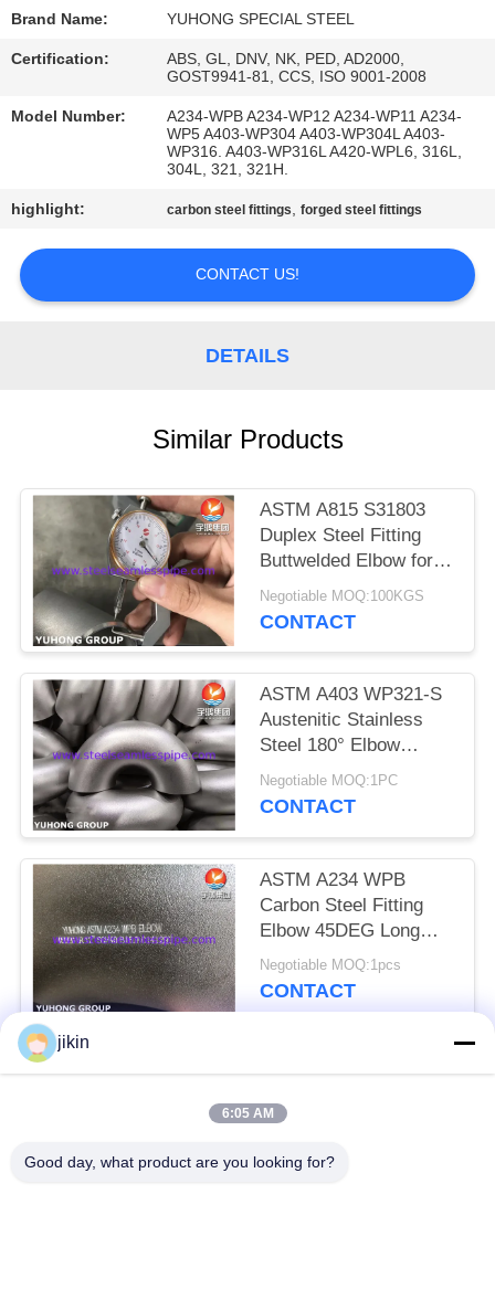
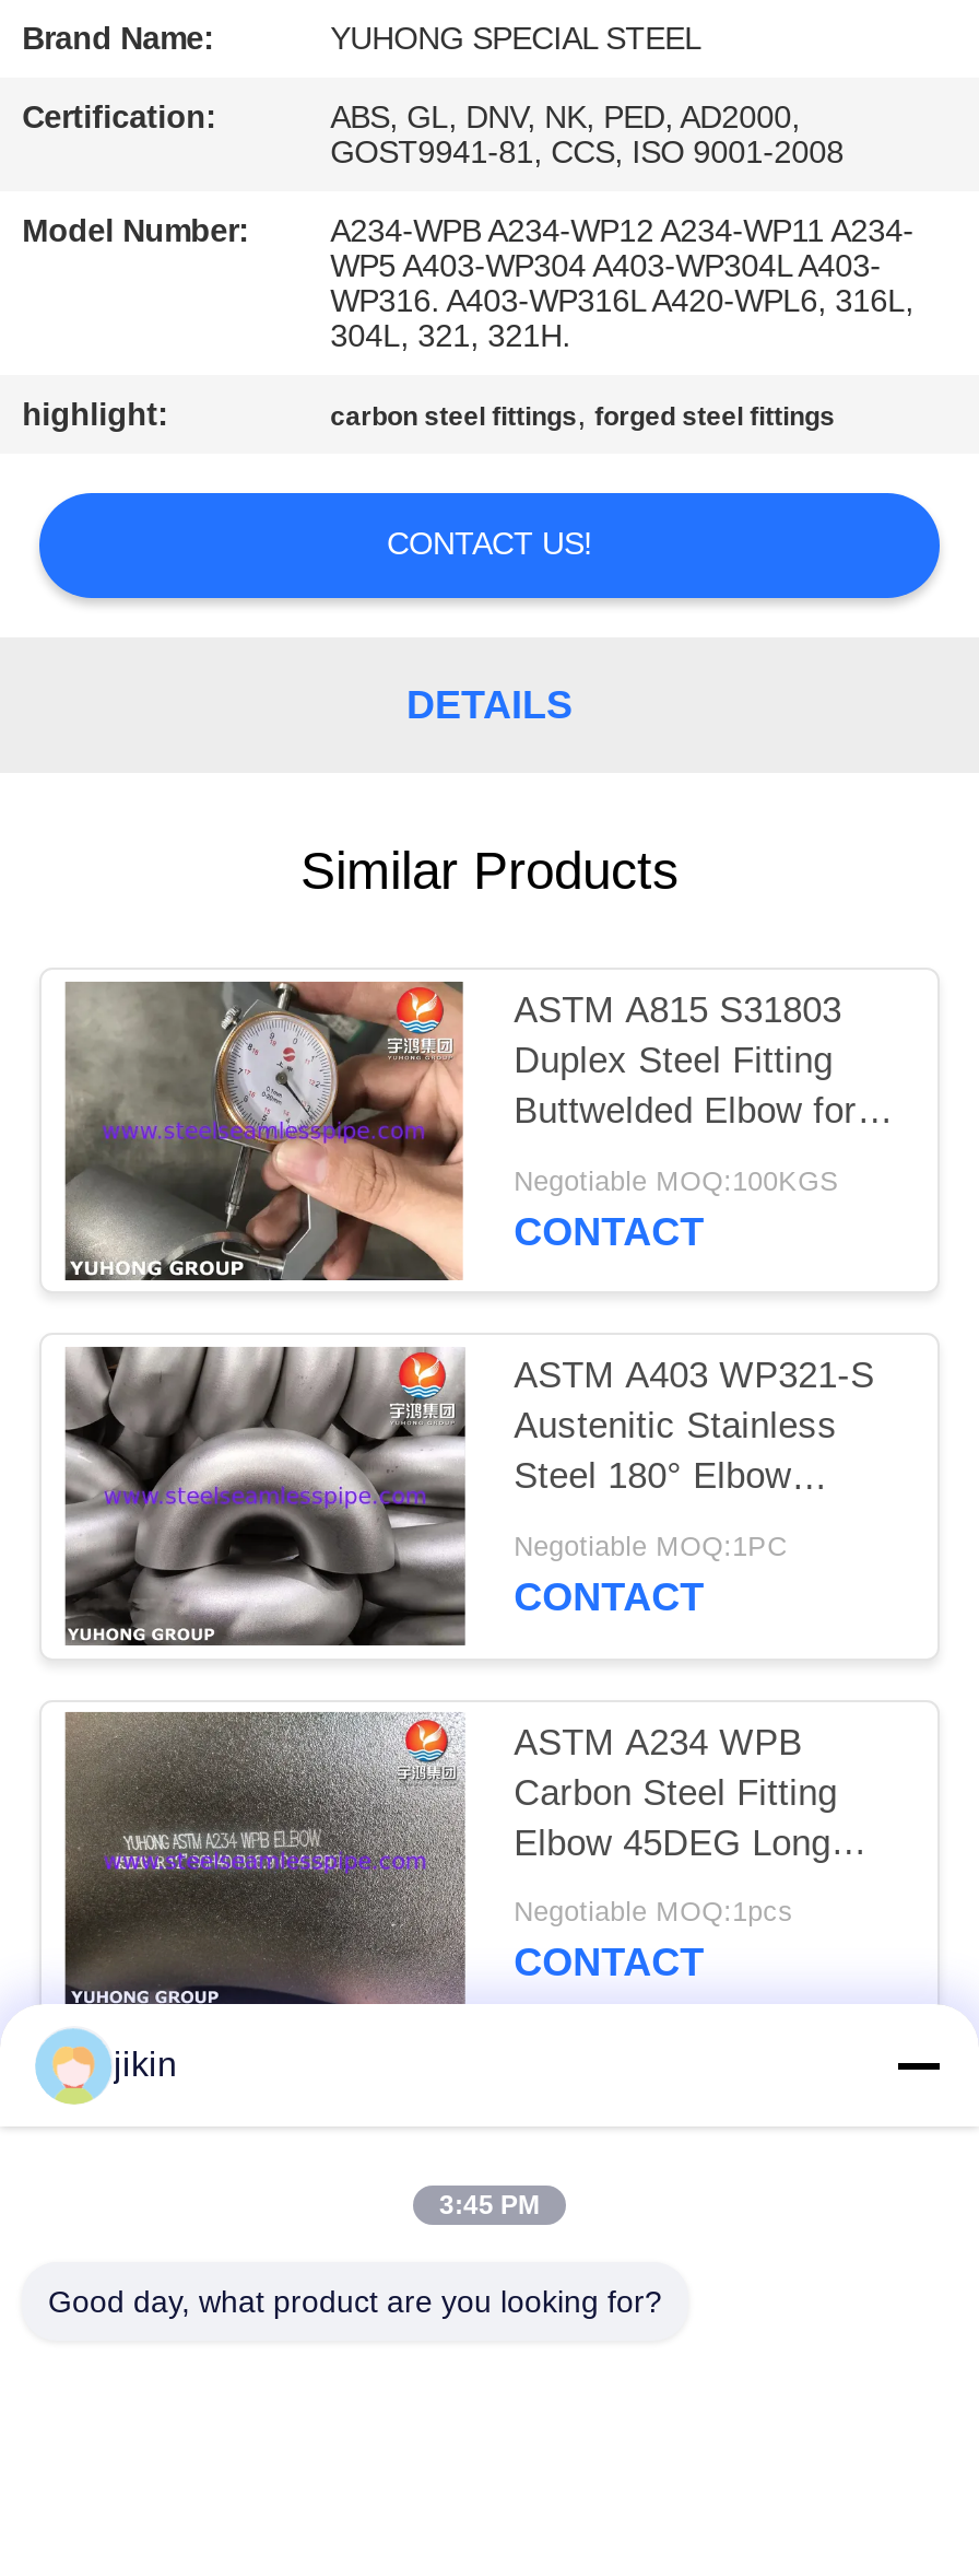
- 6:05 AM
+ 3:45 PM
